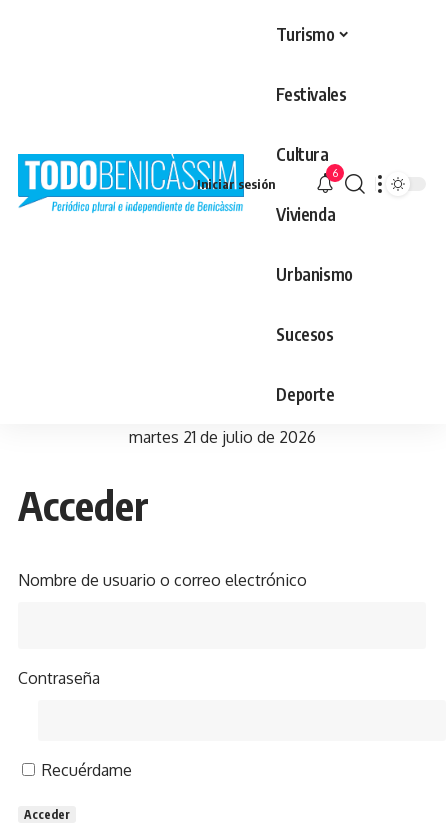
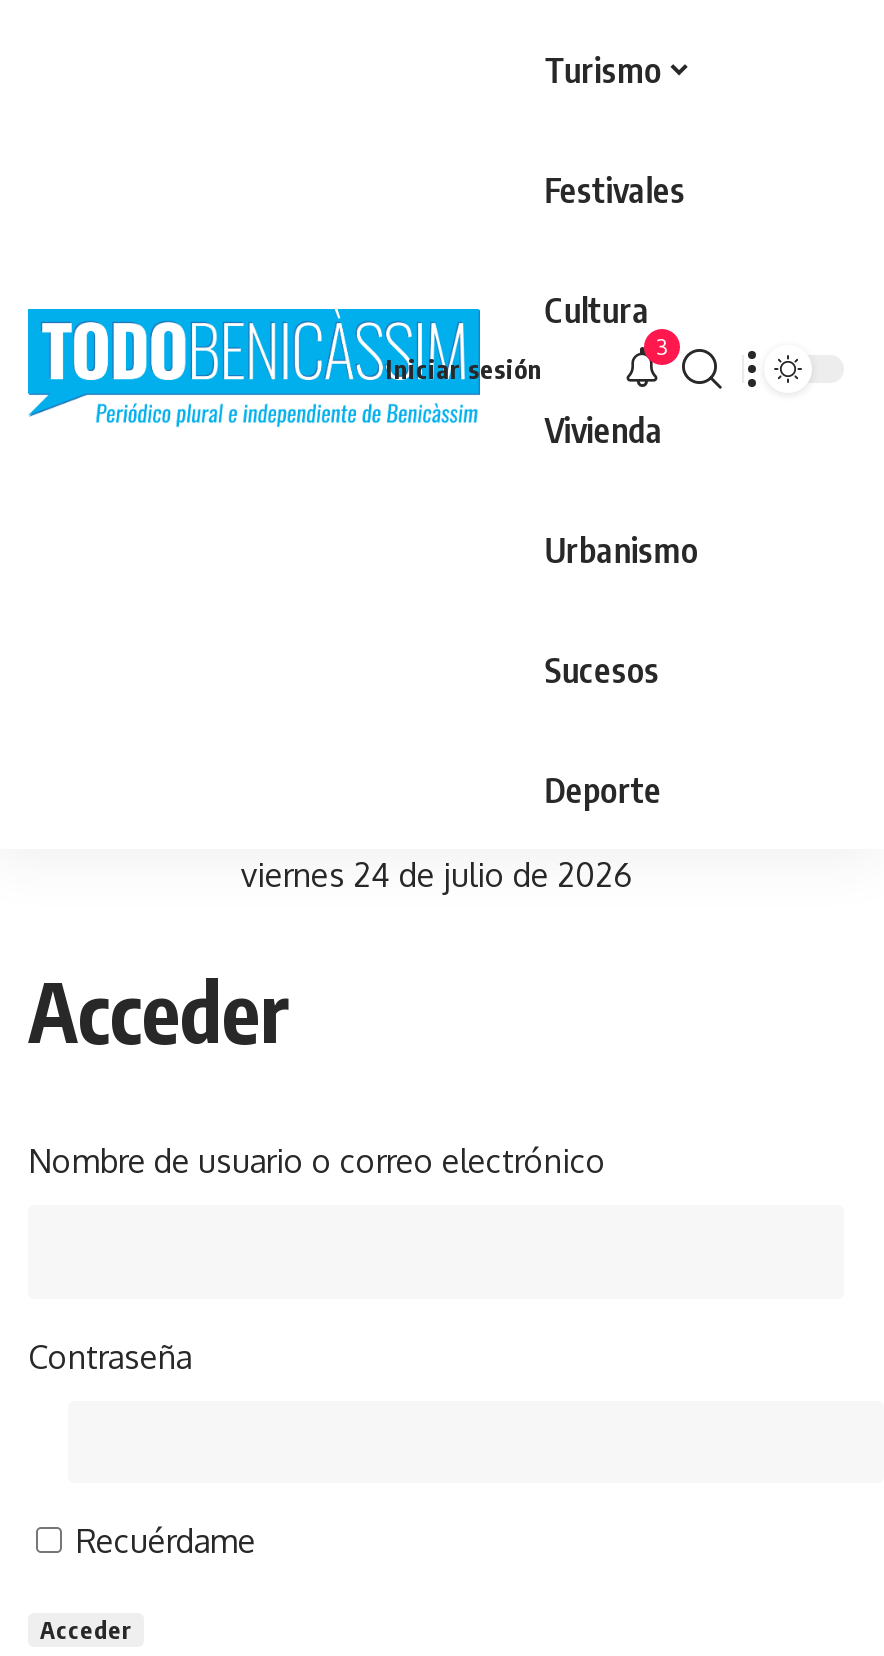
- 6
+ 3

- martes 21 de julio de 2026
+ viernes 24 de julio de 2026
